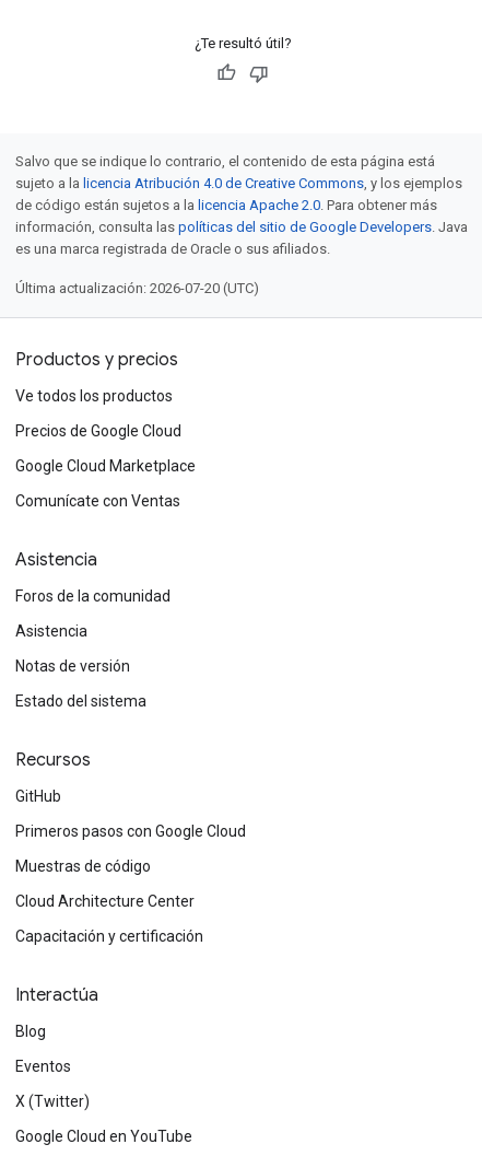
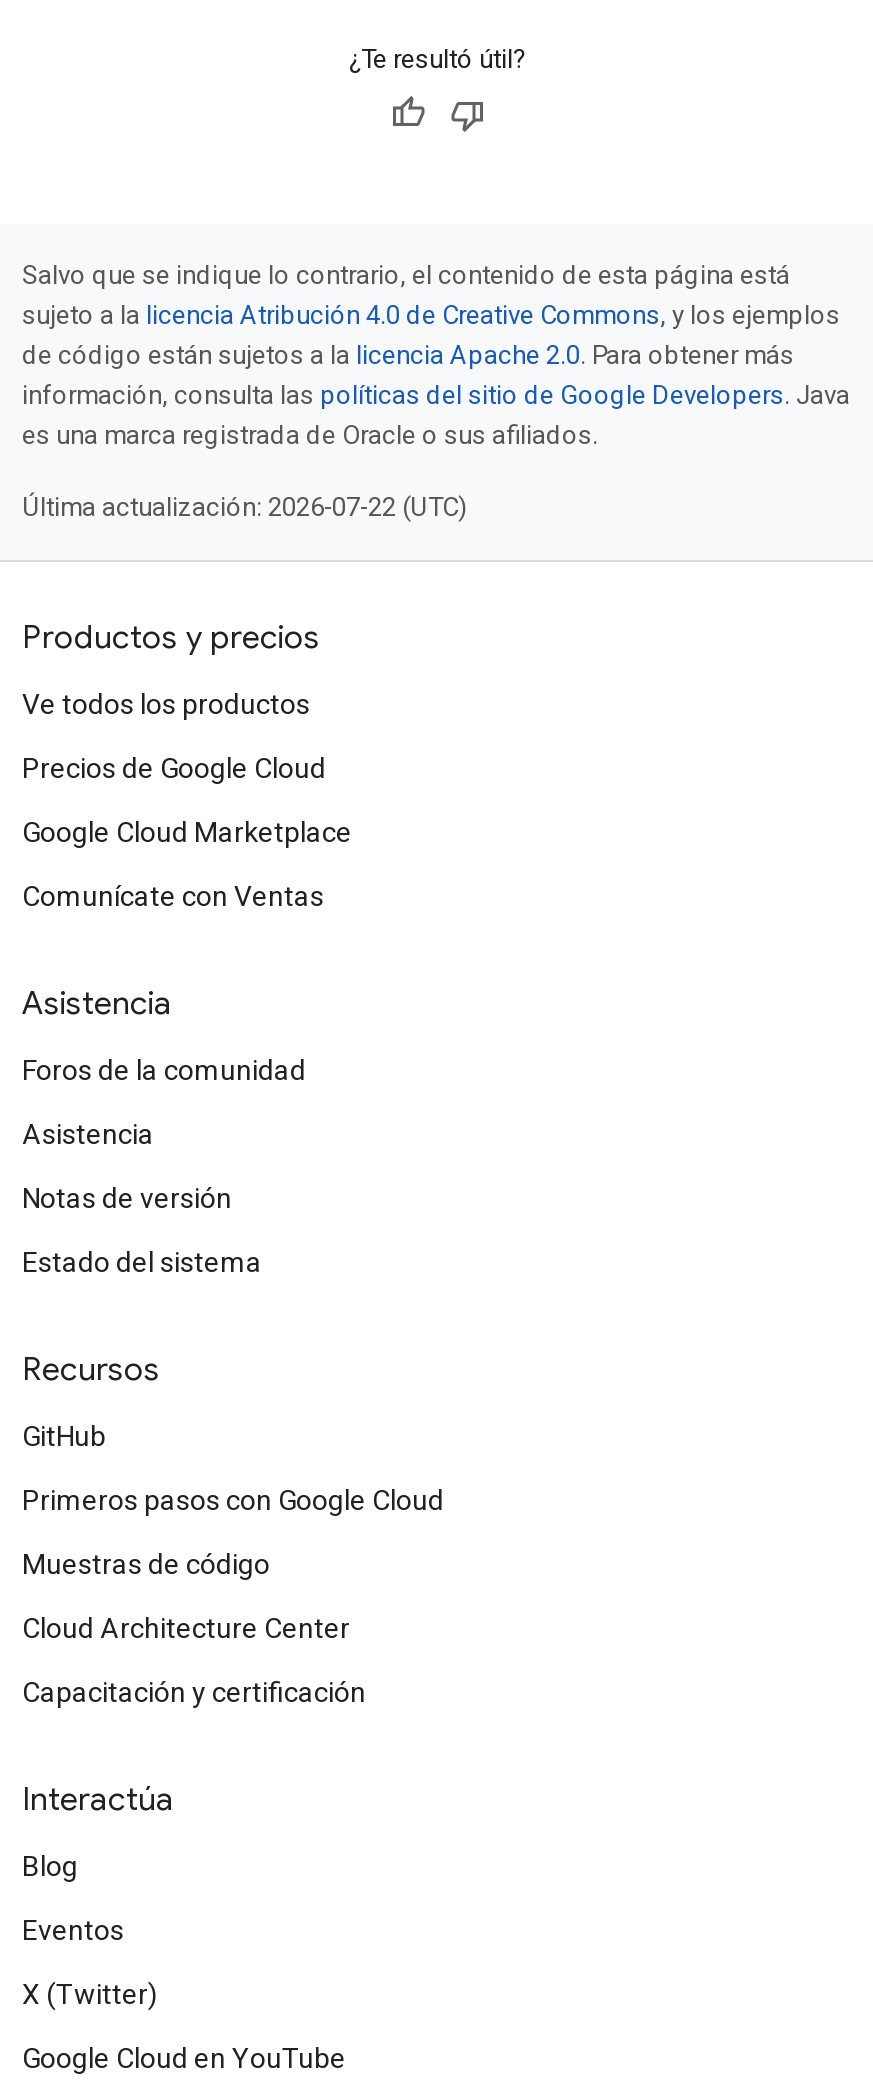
- Última actualización: 2026-07-20 (UTC)
+ Última actualización: 2026-07-22 (UTC)
